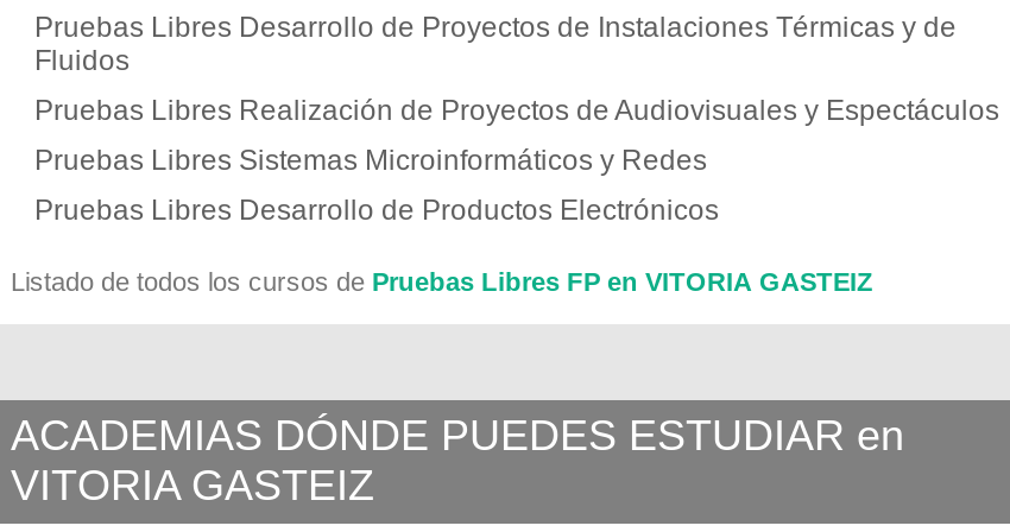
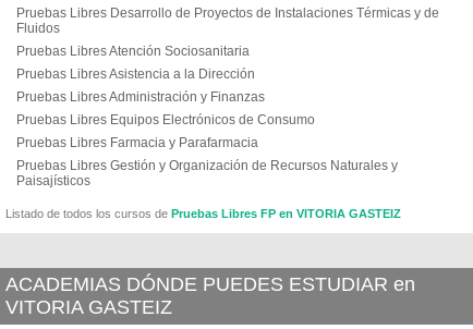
- Pruebas Libres Realización de Proyectos de Audiovisuales y Espectáculos
- Pruebas Libres Sistemas Microinformáticos y Redes
- Pruebas Libres Desarrollo de Productos Electrónicos
+ Pruebas Libres Atención Sociosanitaria
+ Pruebas Libres Asistencia a la Dirección
+ Pruebas Libres Administración y Finanzas
+ Pruebas Libres Equipos Electrónicos de Consumo
+ Pruebas Libres Farmacia y Parafarmacia
+ Pruebas Libres Gestión y Organización de Recursos Naturales y
+ Paisajísticos
